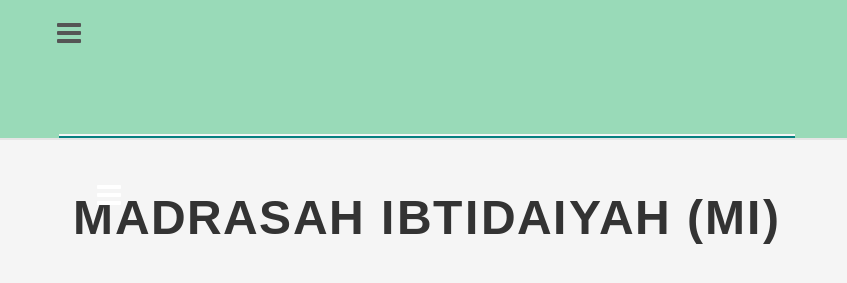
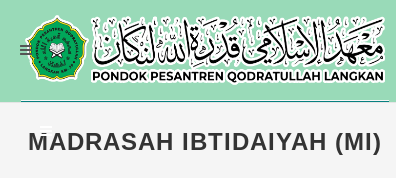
+ [image]
